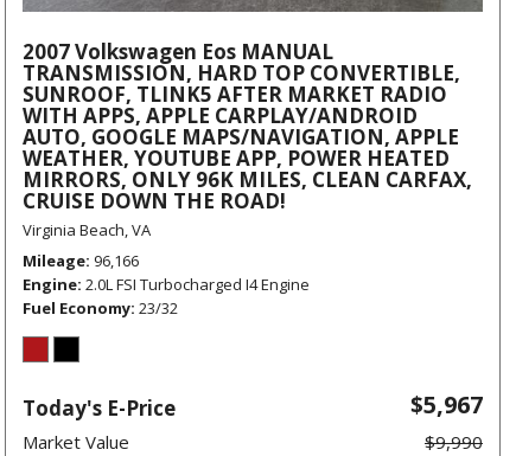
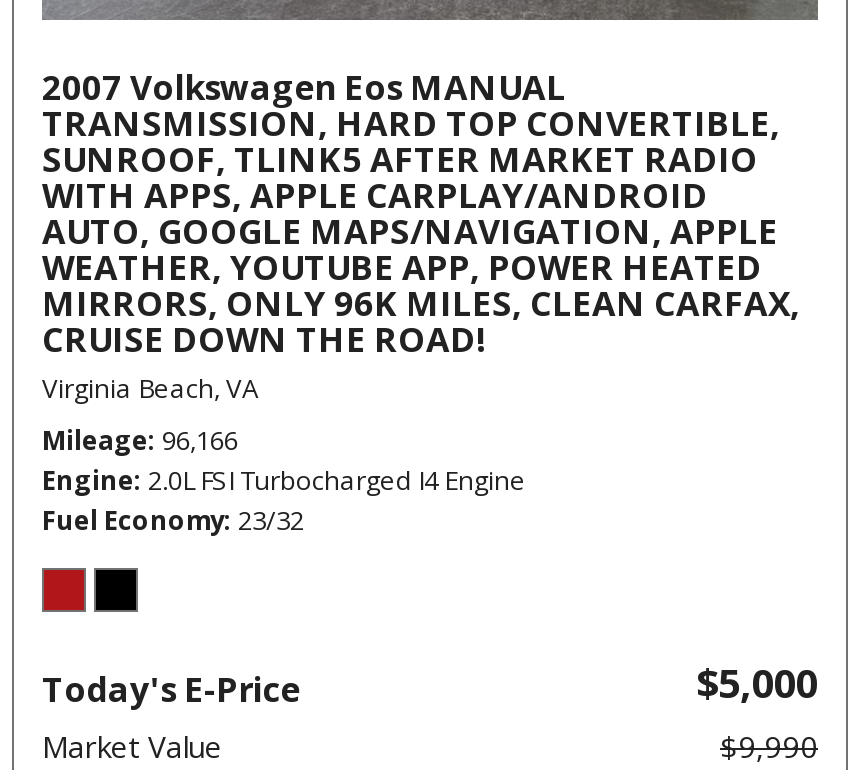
- $5,967
+ $5,000
